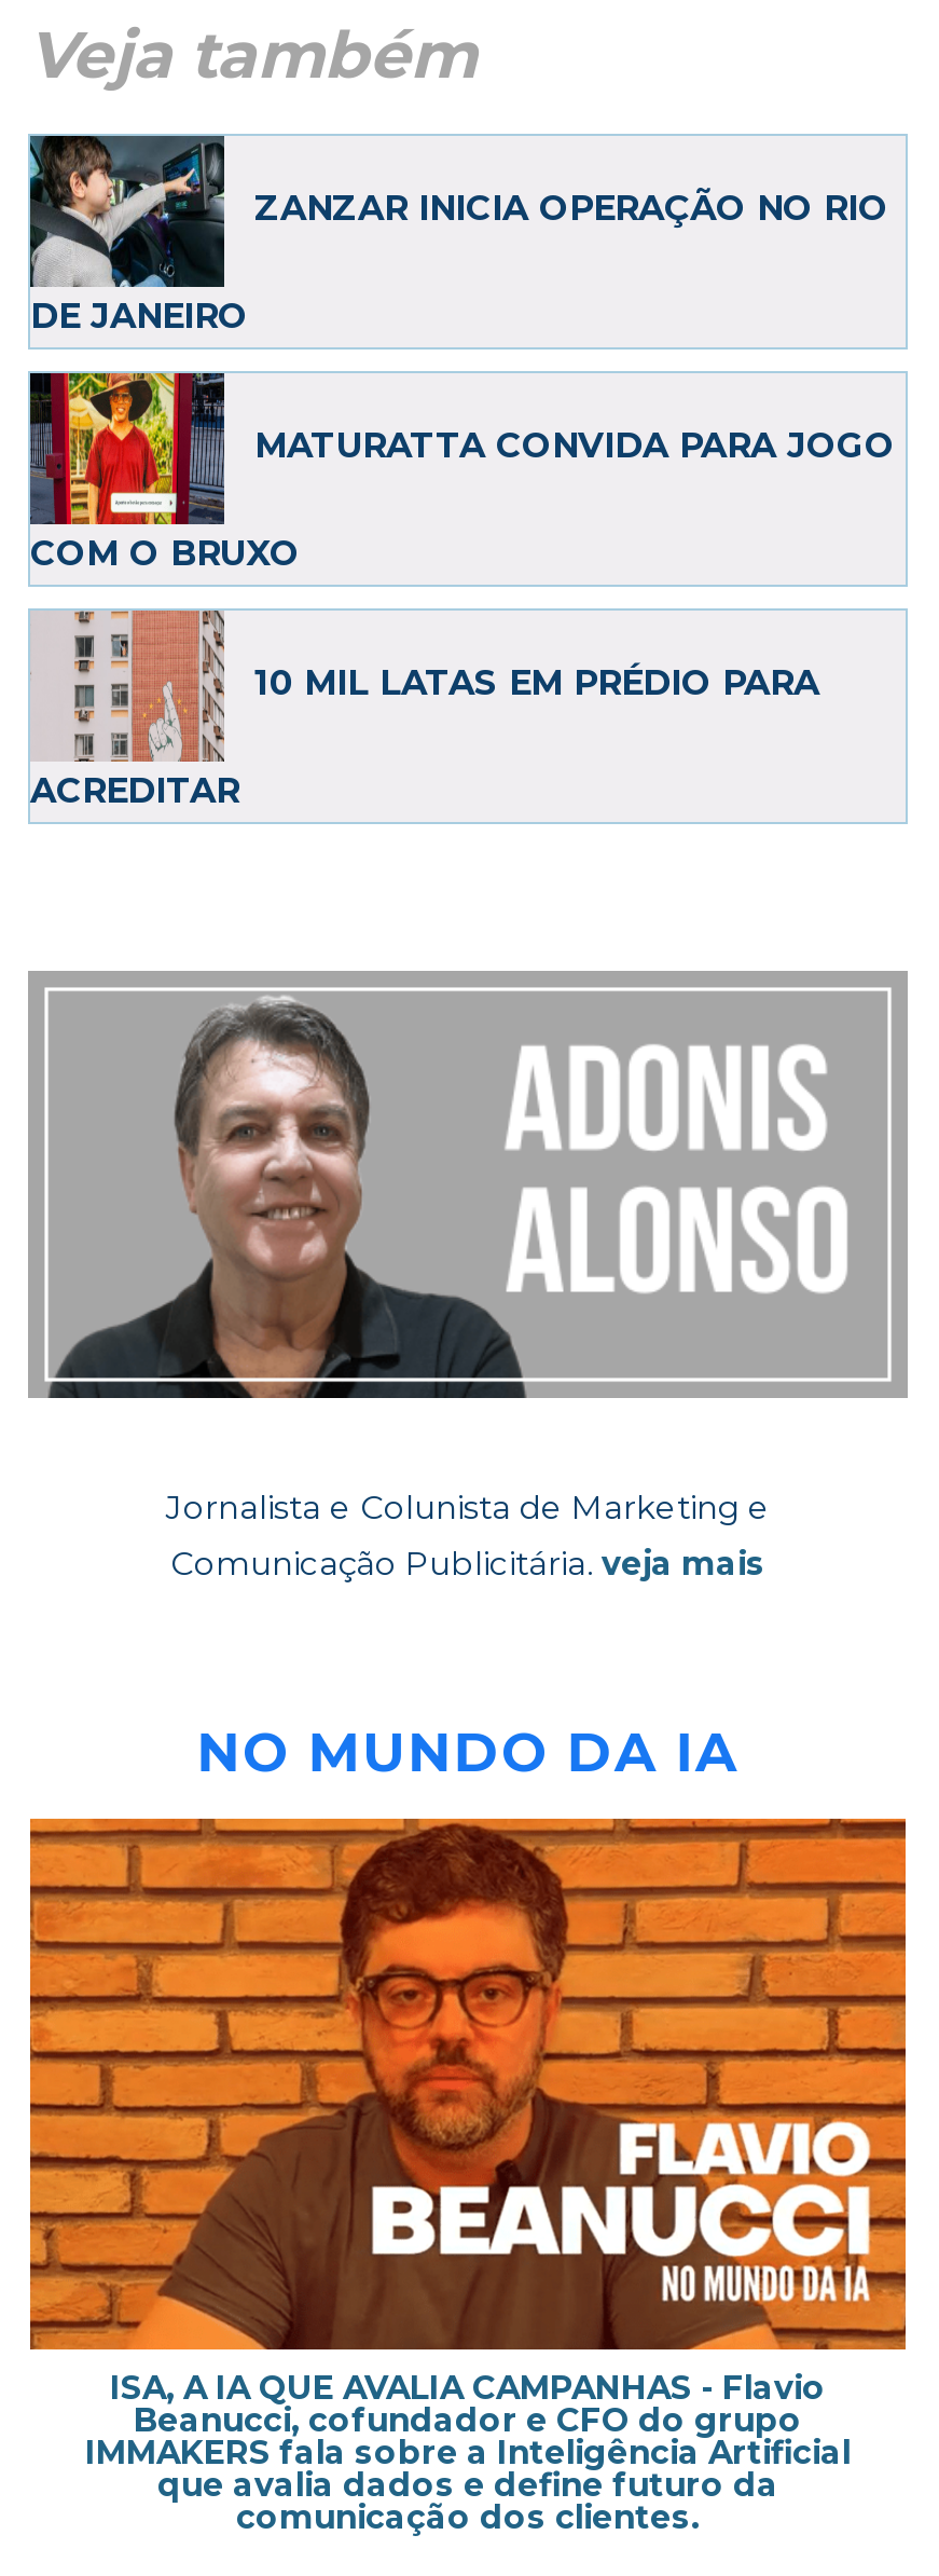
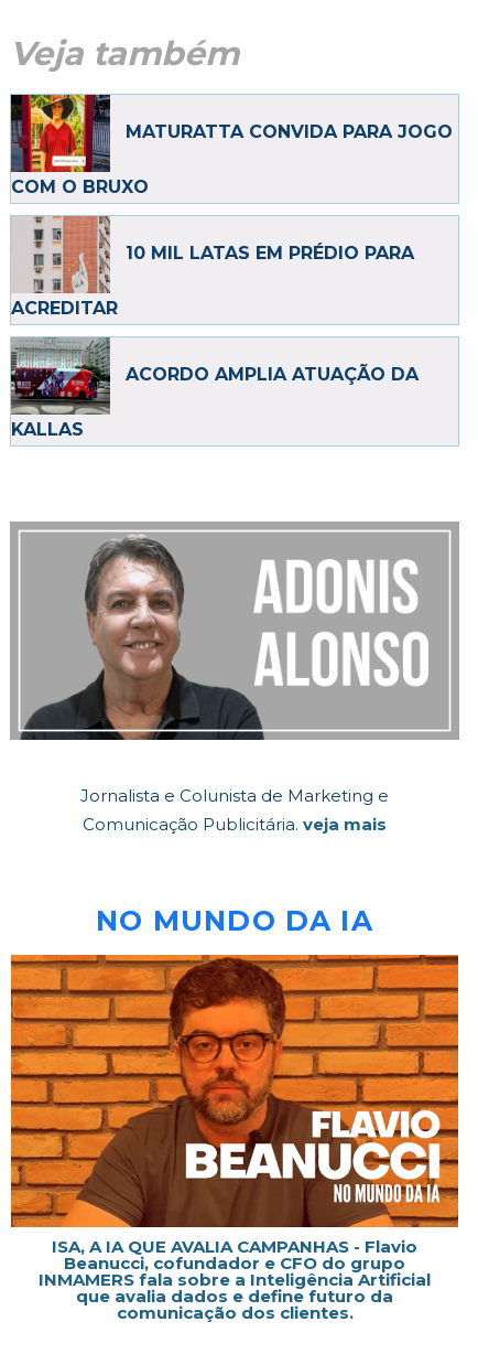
- [image]
- ZANZAR INICIA OPERAÇÃO NO RIO
- DE JANEIRO

moved up: [image] | MATURATTA CONVIDA PARA JOGO | COM O BRUXO | 10 MIL LATAS EM PRÉDIO PARA | ACREDITAR

+ [image]
+ ACORDO AMPLIA ATUAÇÃO DA
+ KALLAS

- IMMAKERS fala sobre a Inteligência Artificial
+ INMAMERS fala sobre a Inteligência Artificial
